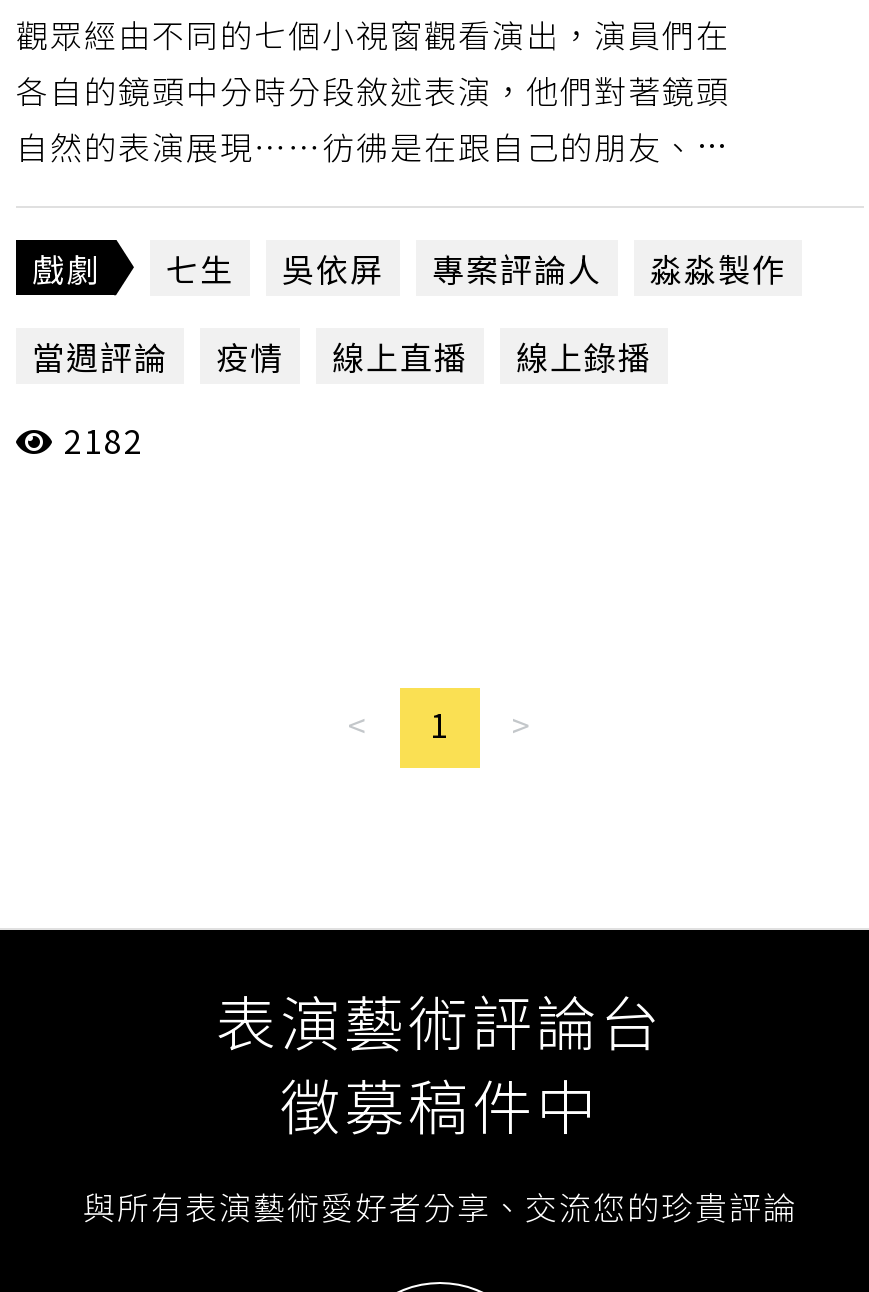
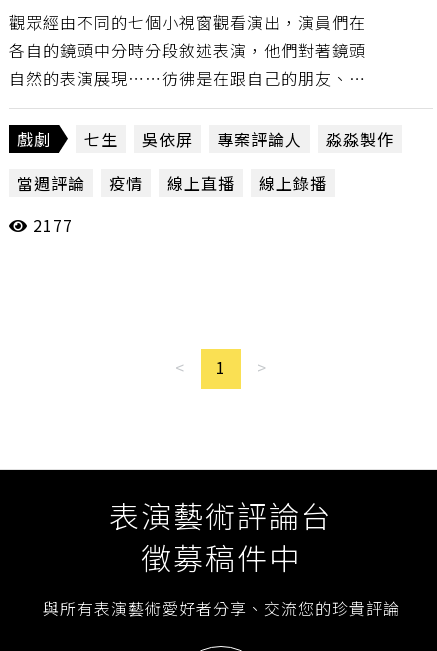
- 2182
+ 2177
